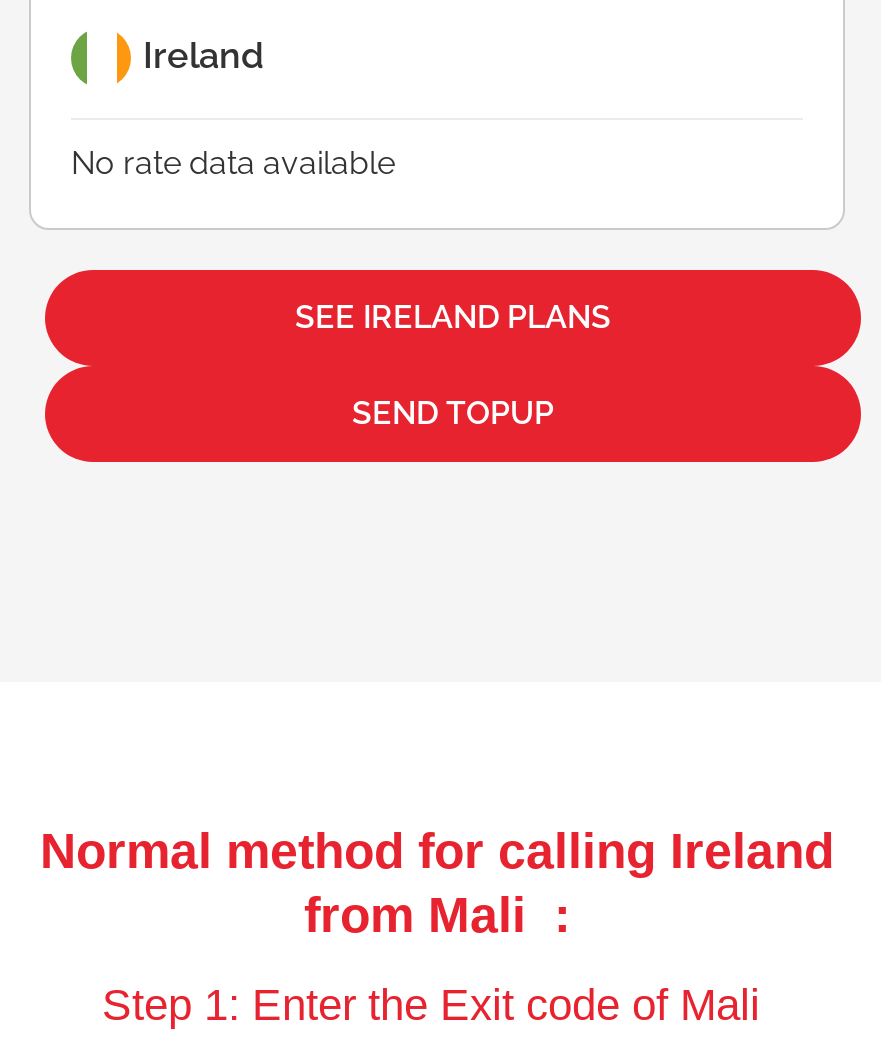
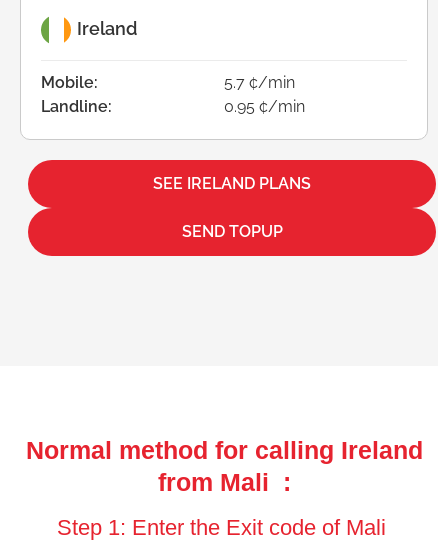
- No rate data available
+ Mobile:
+ 5.7 ¢/min
+ Landline:
+ 0.95 ¢/min
